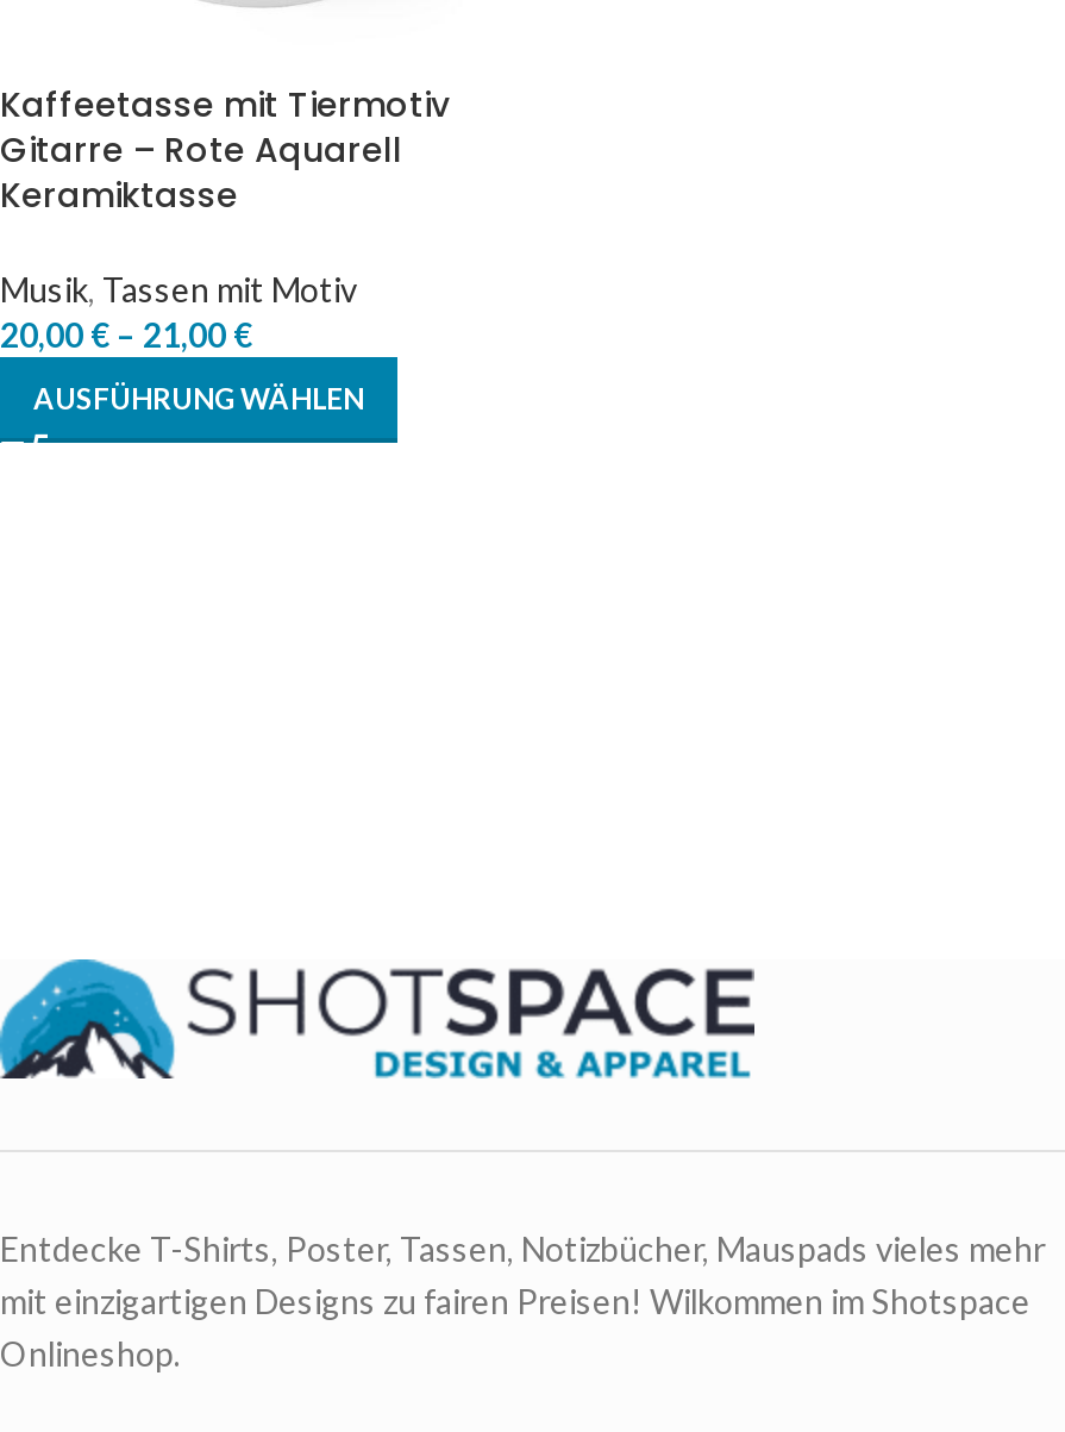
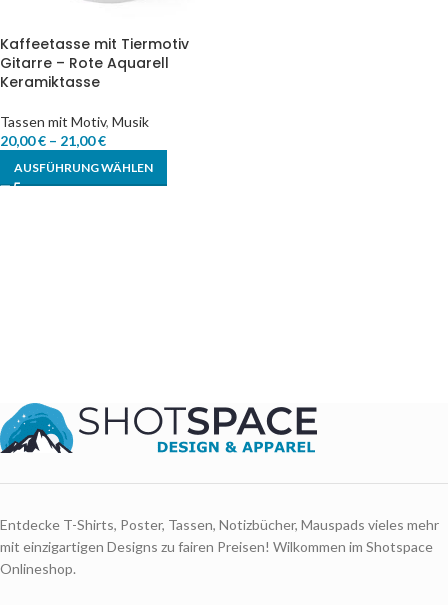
- Musik, Tassen mit Motiv
+ Tassen mit Motiv, Musik
